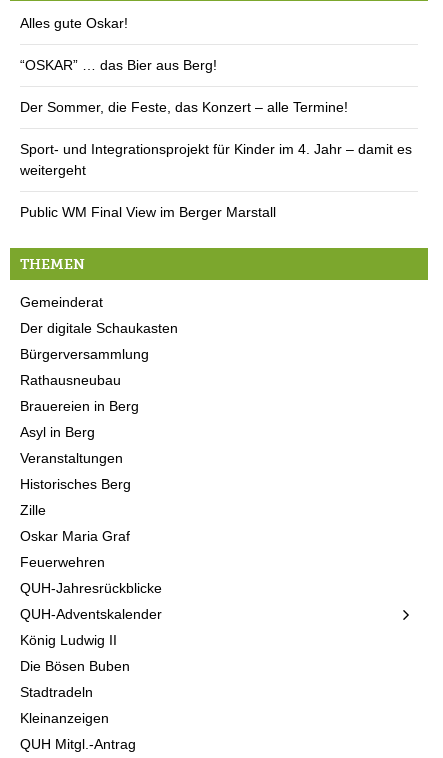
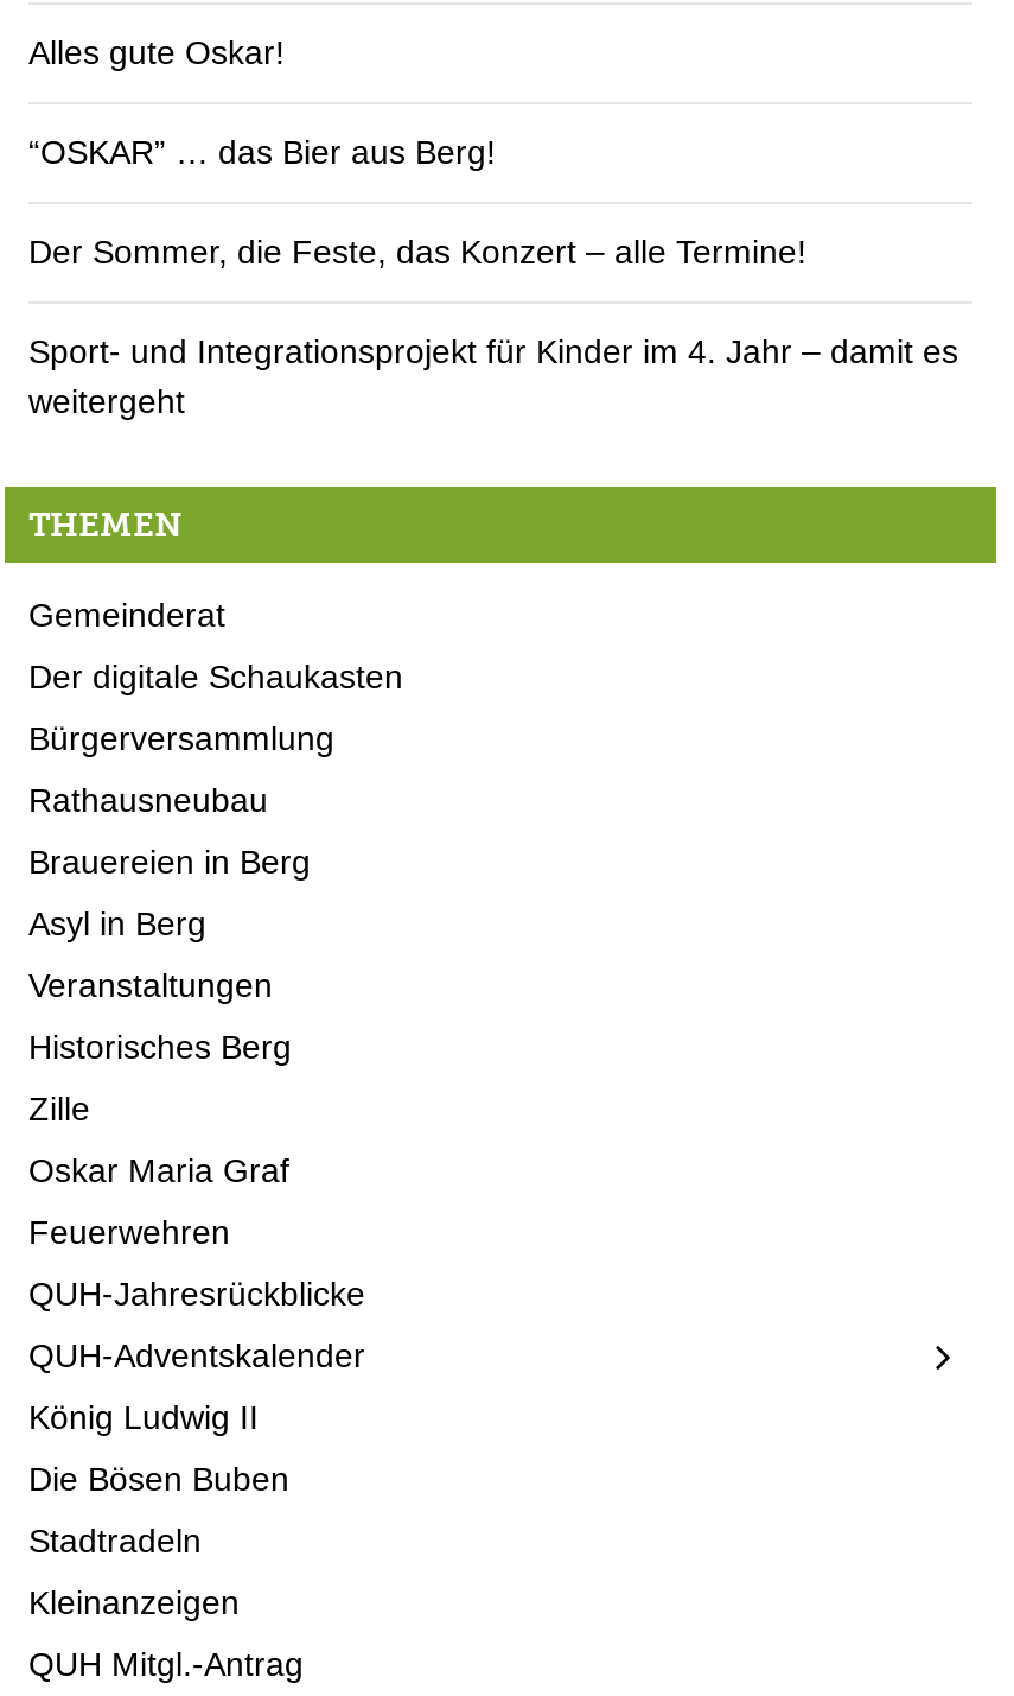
- Public WM Final View im Berger Marstall
